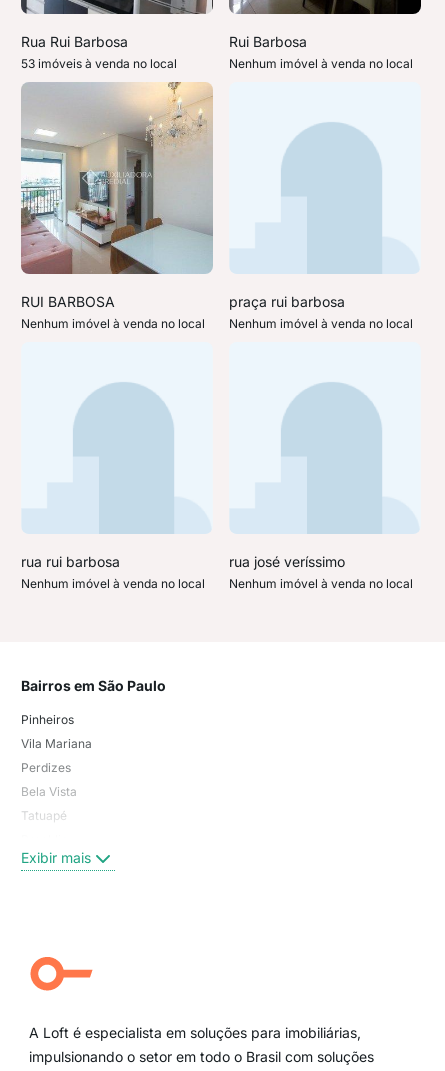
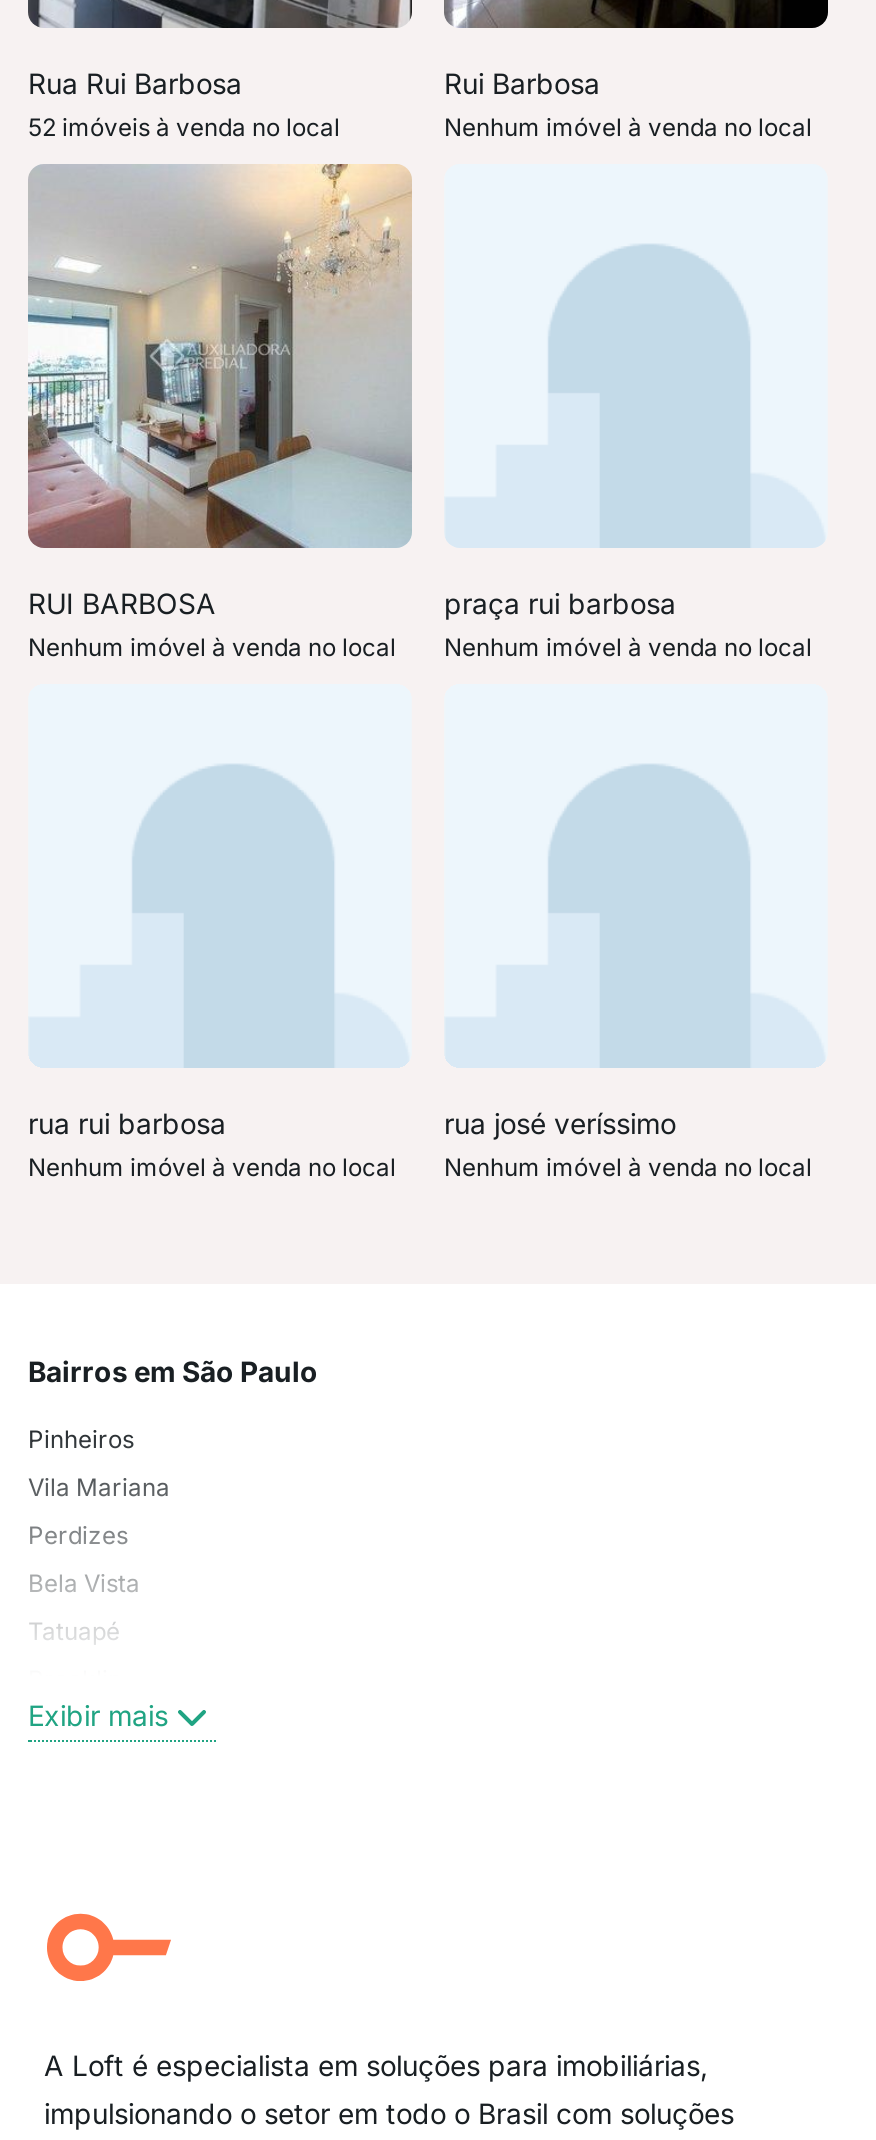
- 53 imóveis à venda no local
+ 52 imóveis à venda no local
